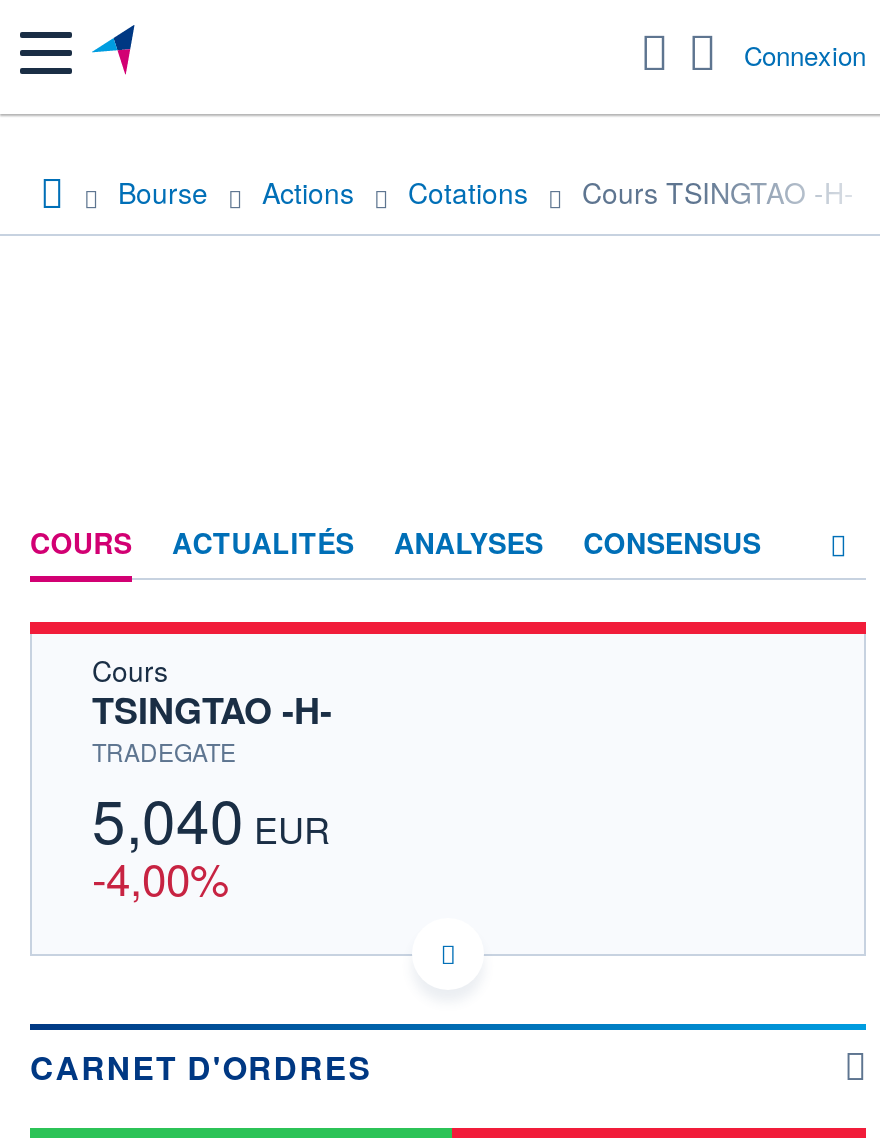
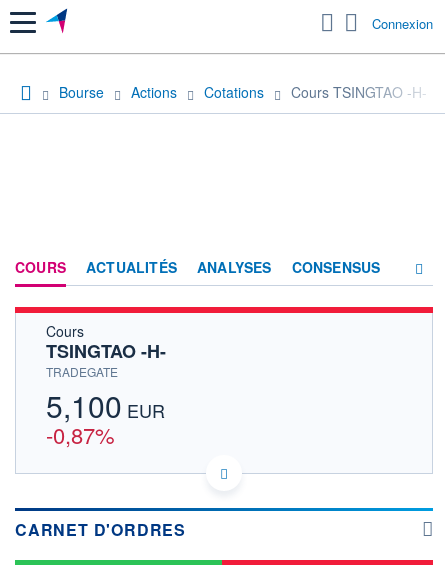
- 5,040 EUR
+ 5,100 EUR

- -4,00%
+ -0,87%
